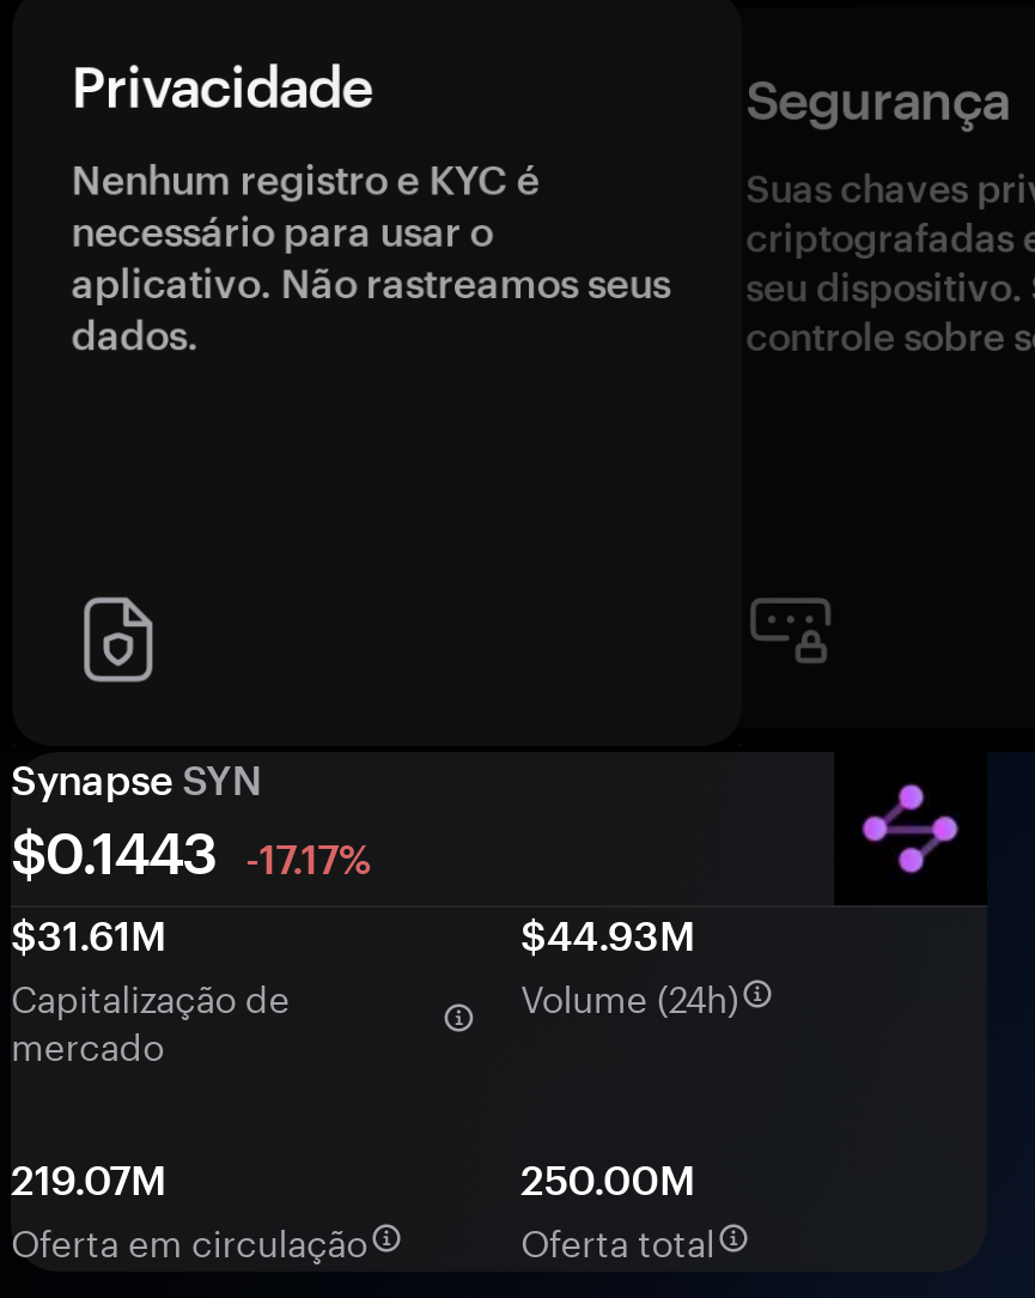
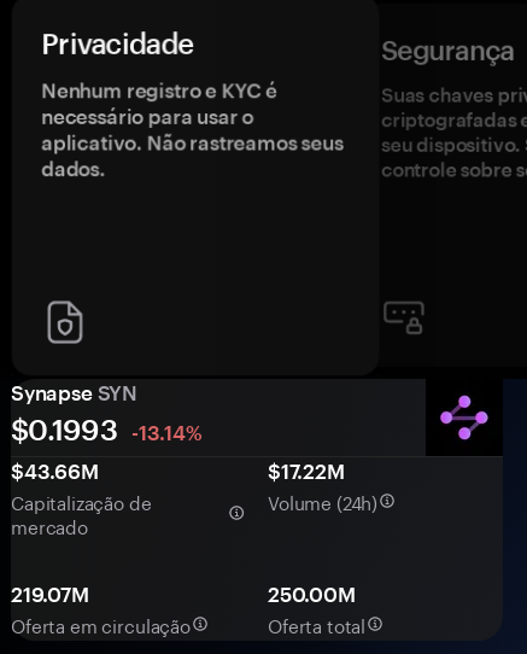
- $0.1443 -17.17%
- $31.61M
+ $0.1993 -13.14%
+ $43.66M

- $44.93M
+ $17.22M
